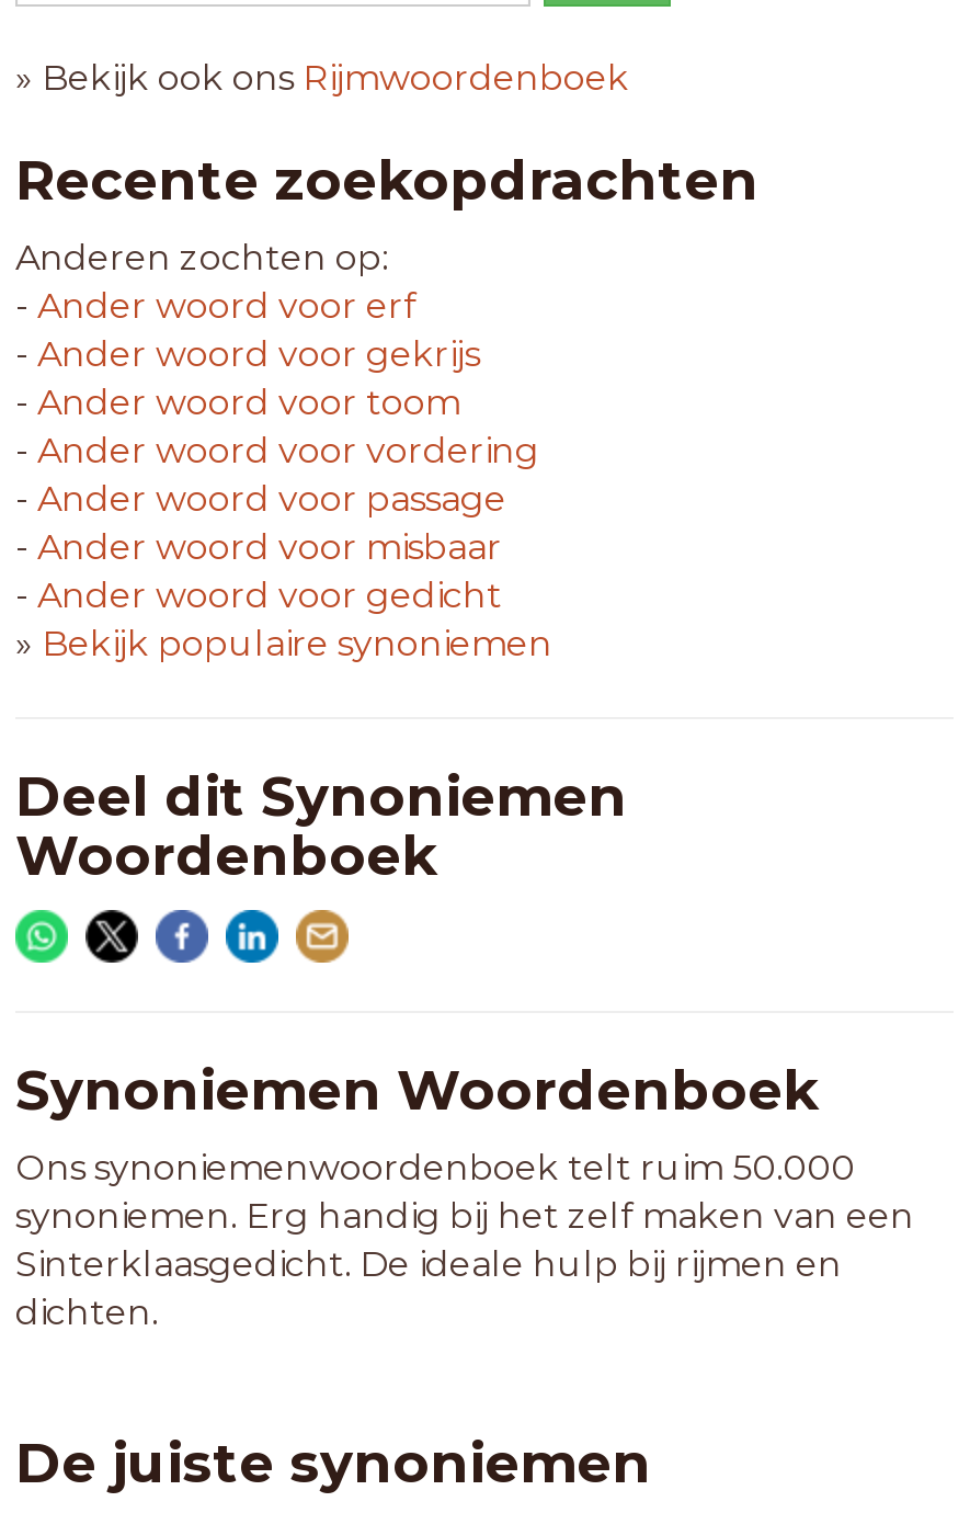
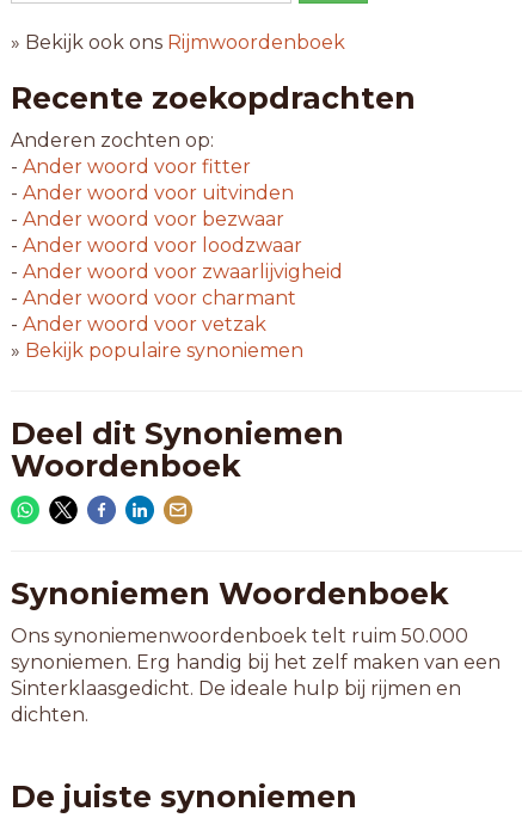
- - Ander woord voor erf
+ - Ander woord voor fitter

- - Ander woord voor gekrijs
+ - Ander woord voor uitvinden

- - Ander woord voor toom
+ - Ander woord voor bezwaar

- - Ander woord voor vordering
+ - Ander woord voor loodzwaar

- - Ander woord voor passage
+ - Ander woord voor zwaarlijvigheid

- - Ander woord voor misbaar
+ - Ander woord voor charmant

- - Ander woord voor gedicht
+ - Ander woord voor vetzak
